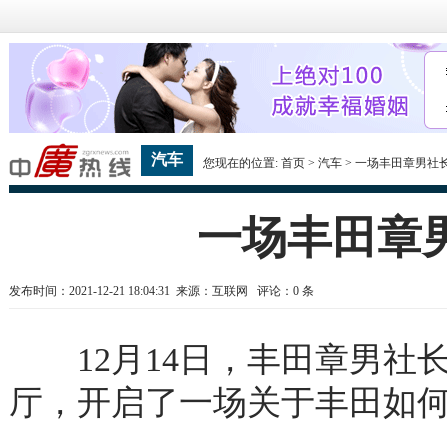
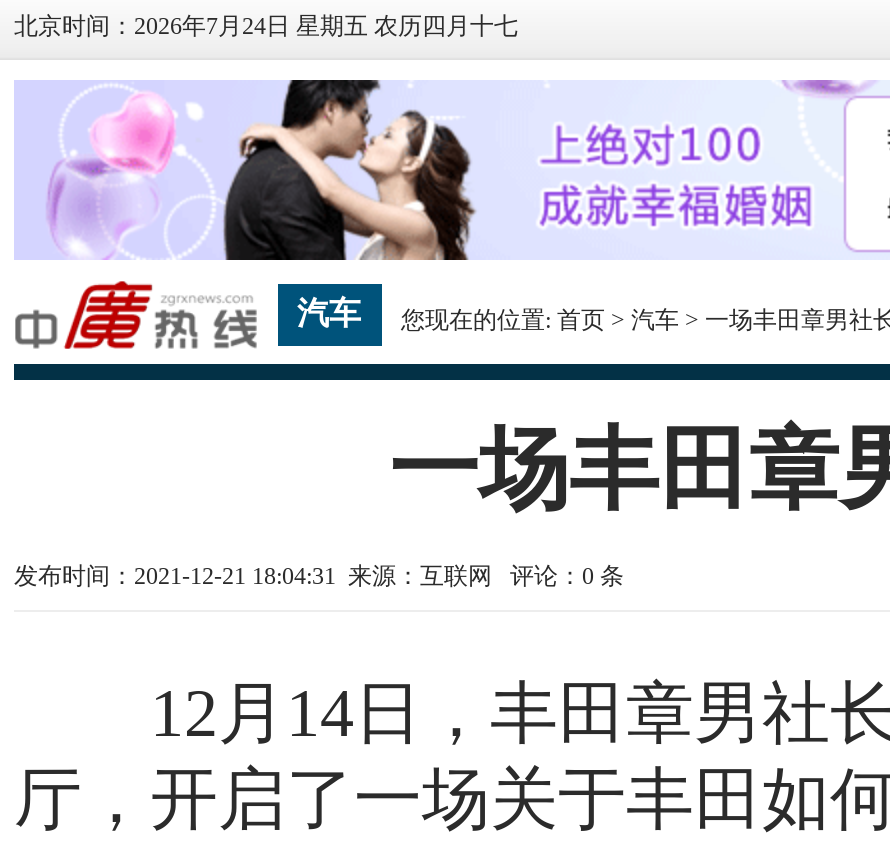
+ 北京时间：2026年7月24日 星期五 农历四月十七
